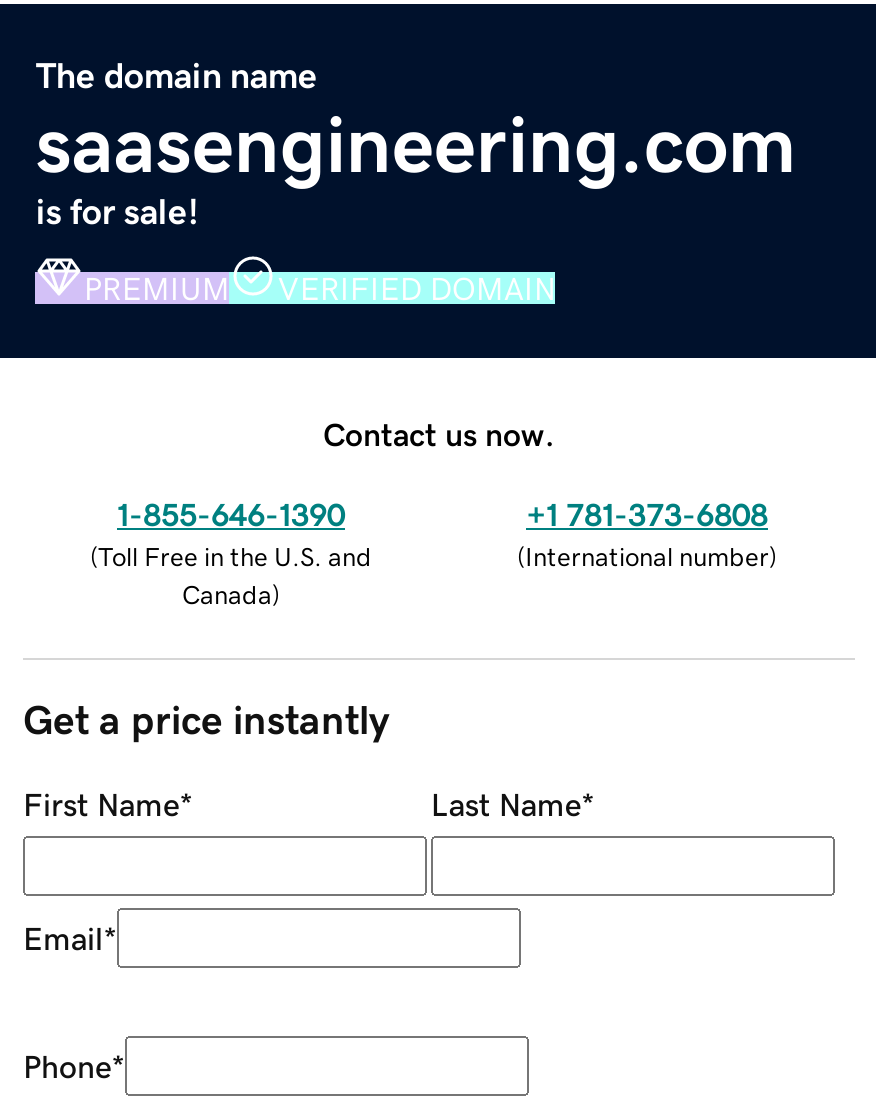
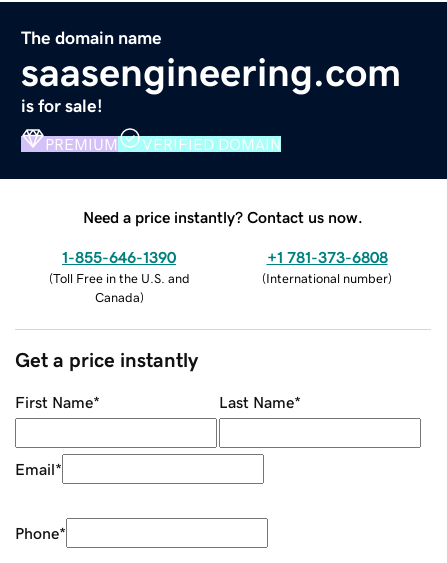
- Contact us now.
+ Need a price instantly? Contact us now.
